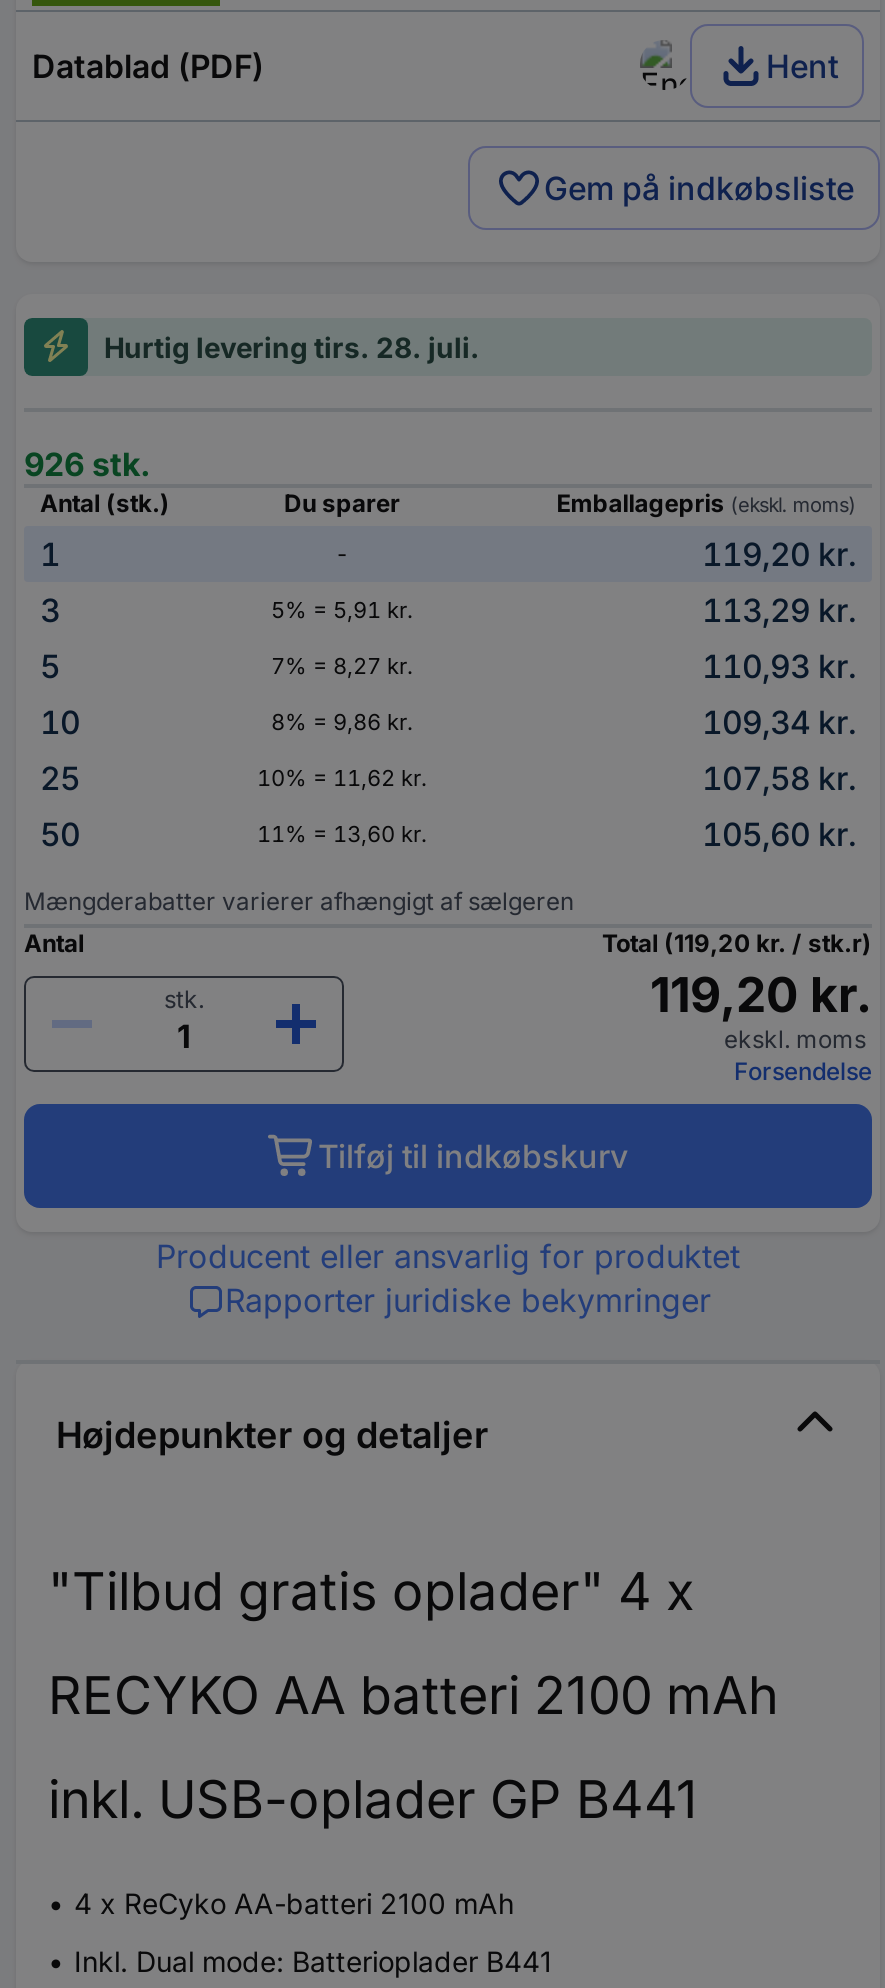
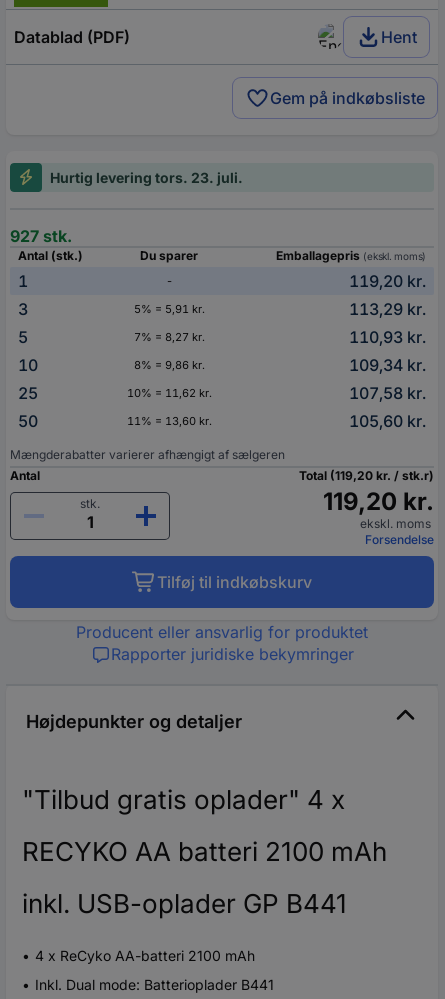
- Hurtig levering tirs. 28. juli.
+ Hurtig levering tors. 23. juli.

- 926 stk.
+ 927 stk.
